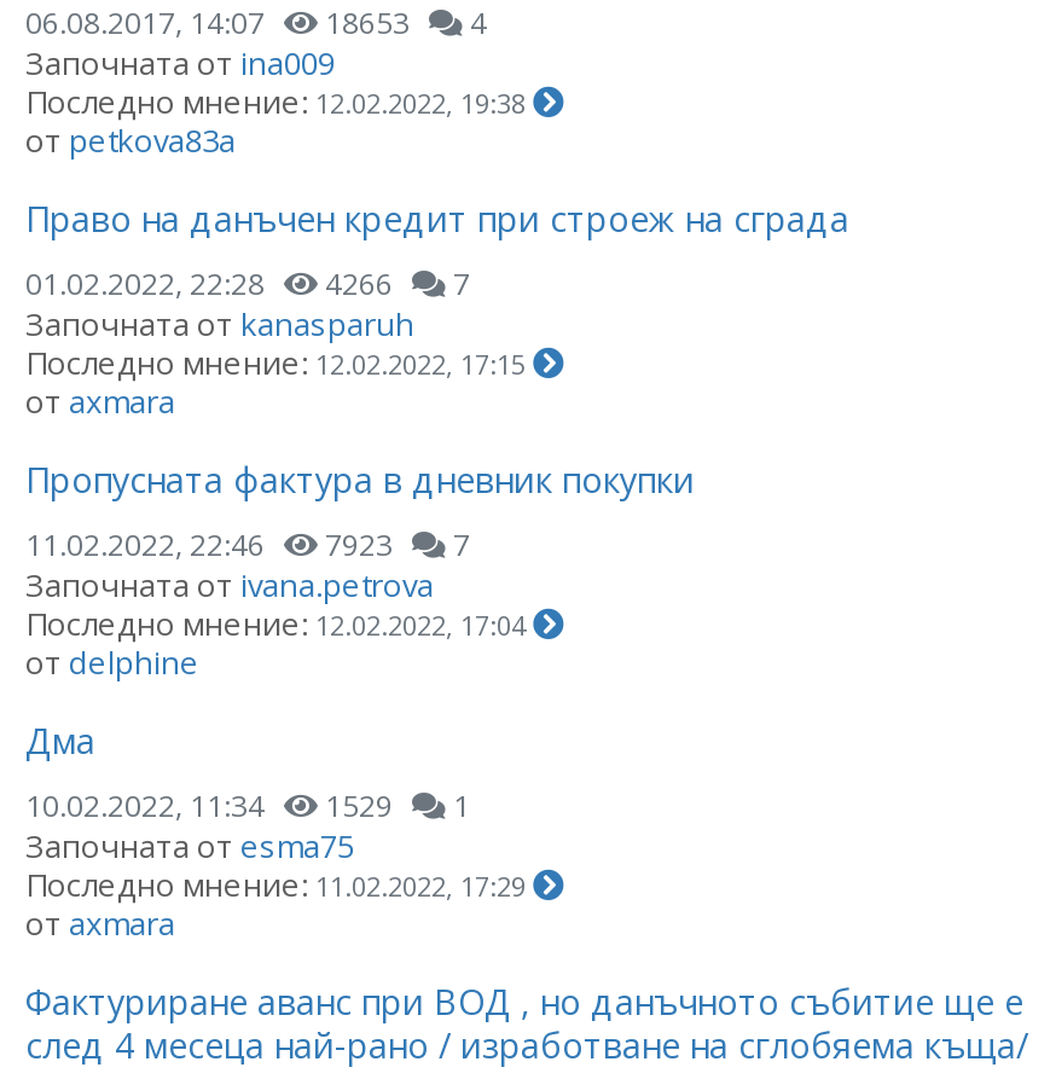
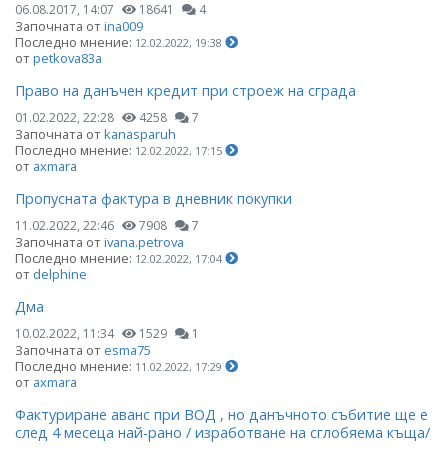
- 06.08.2017, 14:07 18653 4
+ 06.08.2017, 14:07 18641 4

- 01.02.2022, 22:28 4266 7
+ 01.02.2022, 22:28 4258 7

- 11.02.2022, 22:46 7923 7
+ 11.02.2022, 22:46 7908 7
